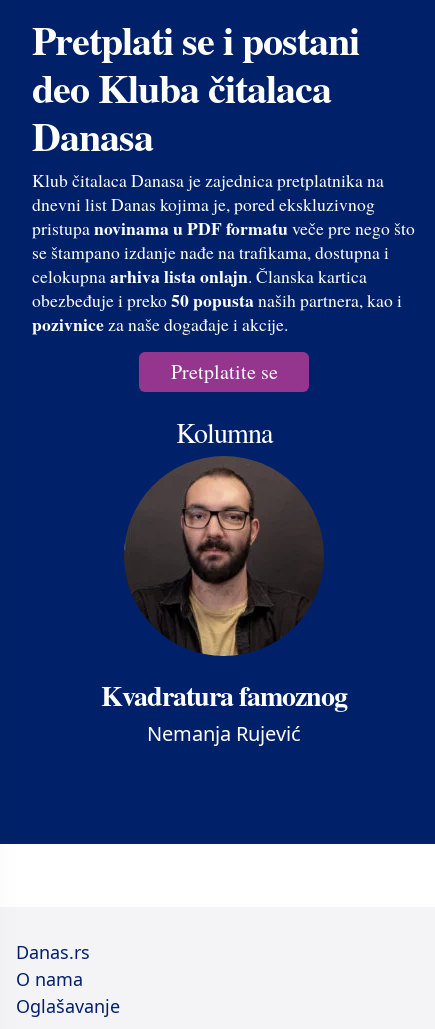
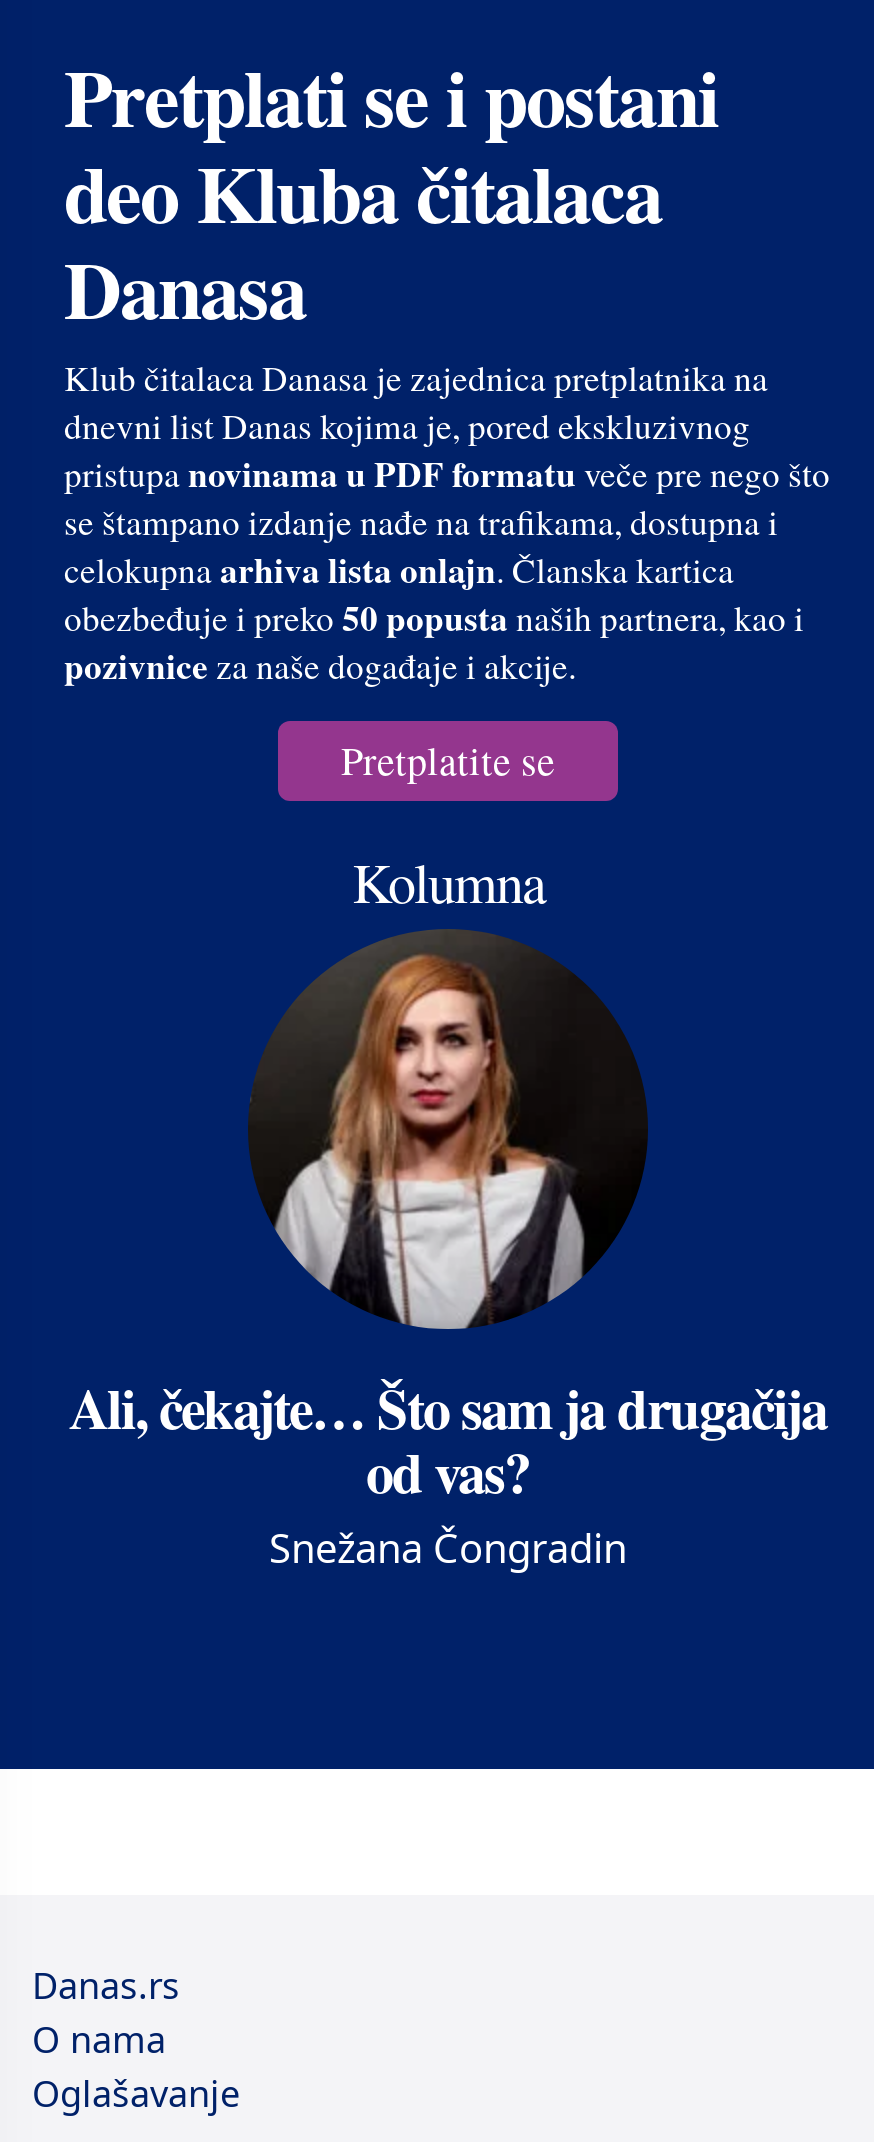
- [image]
- Kvadratura famoznog
- Nemanja Rujević
+ [image]
+ Ali, čekajte… Što sam ja drugačija
+ od vas?
+ Snežana Čongradin
